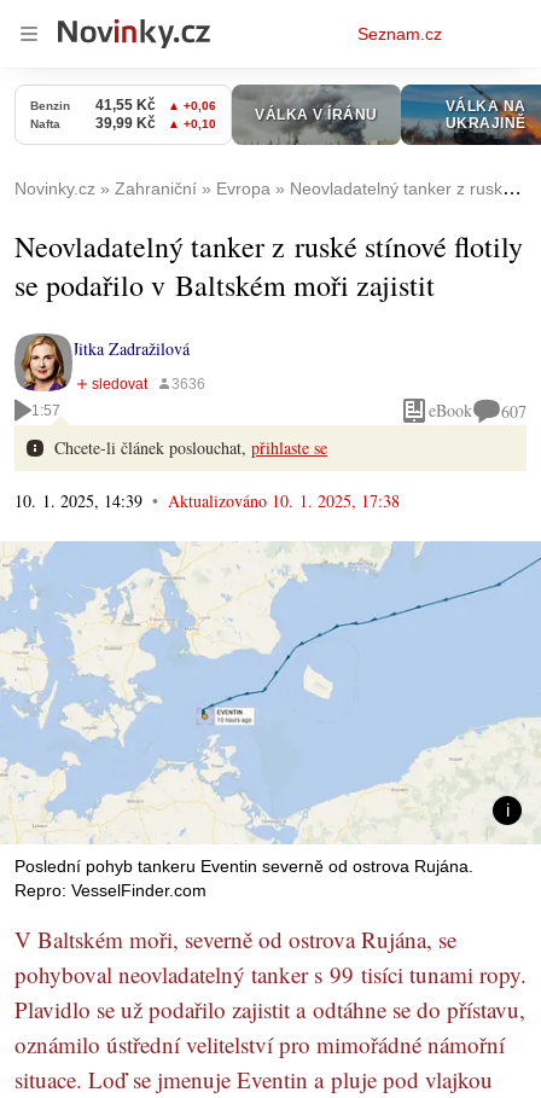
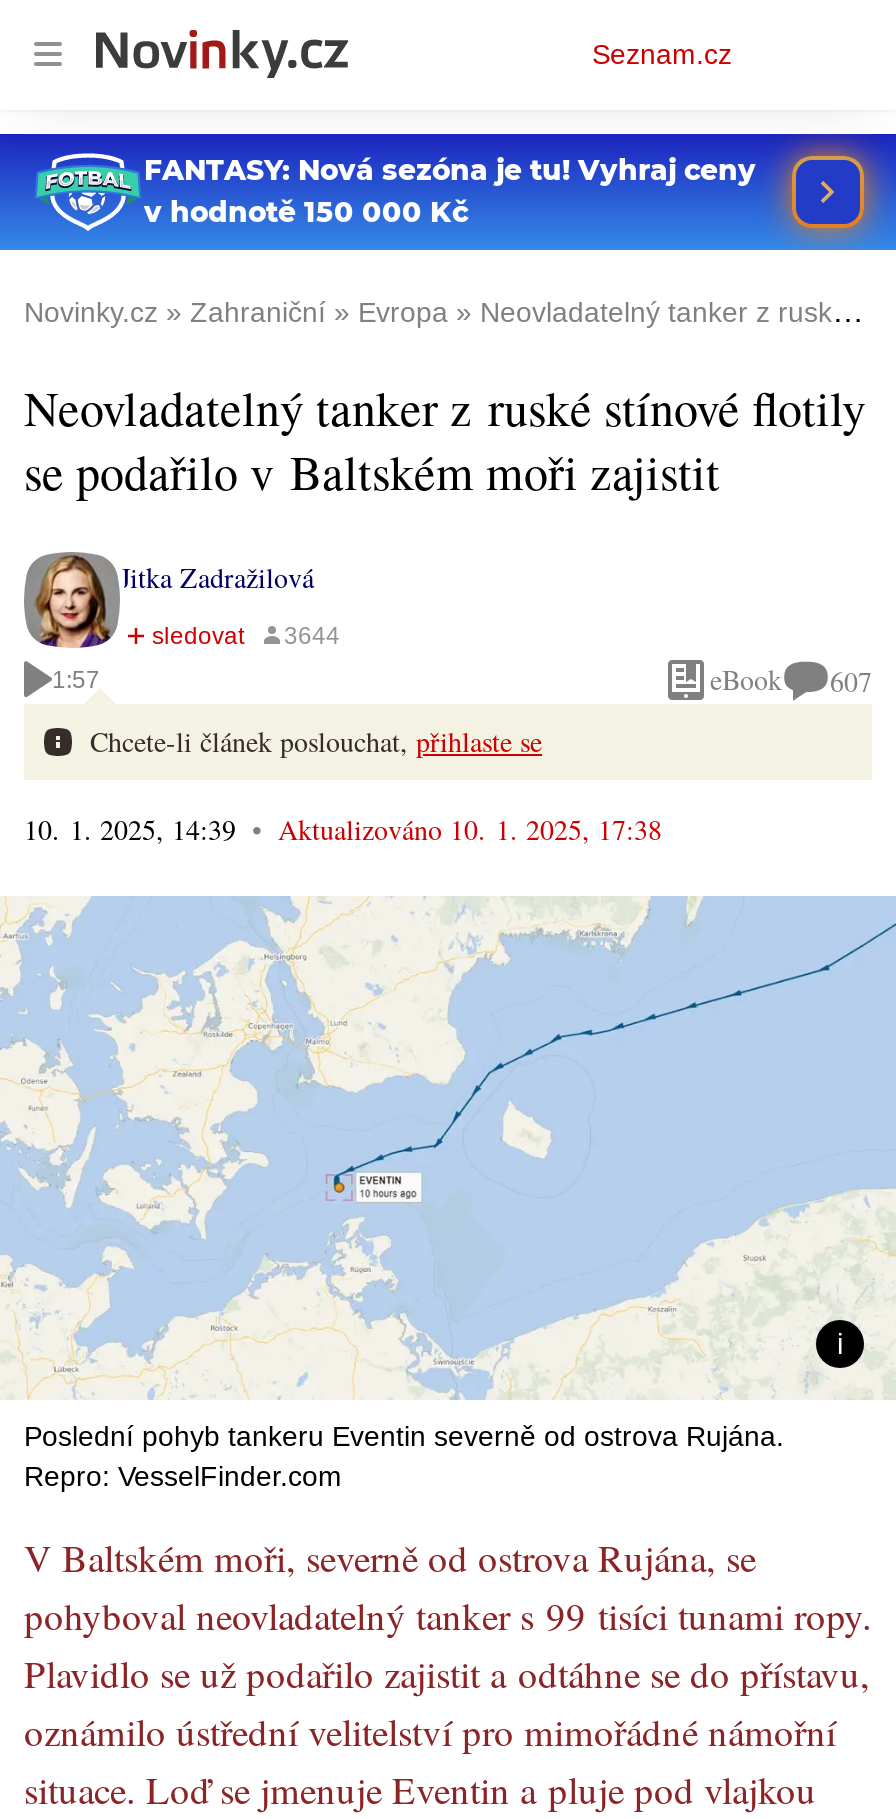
- [image]
+ [image]
